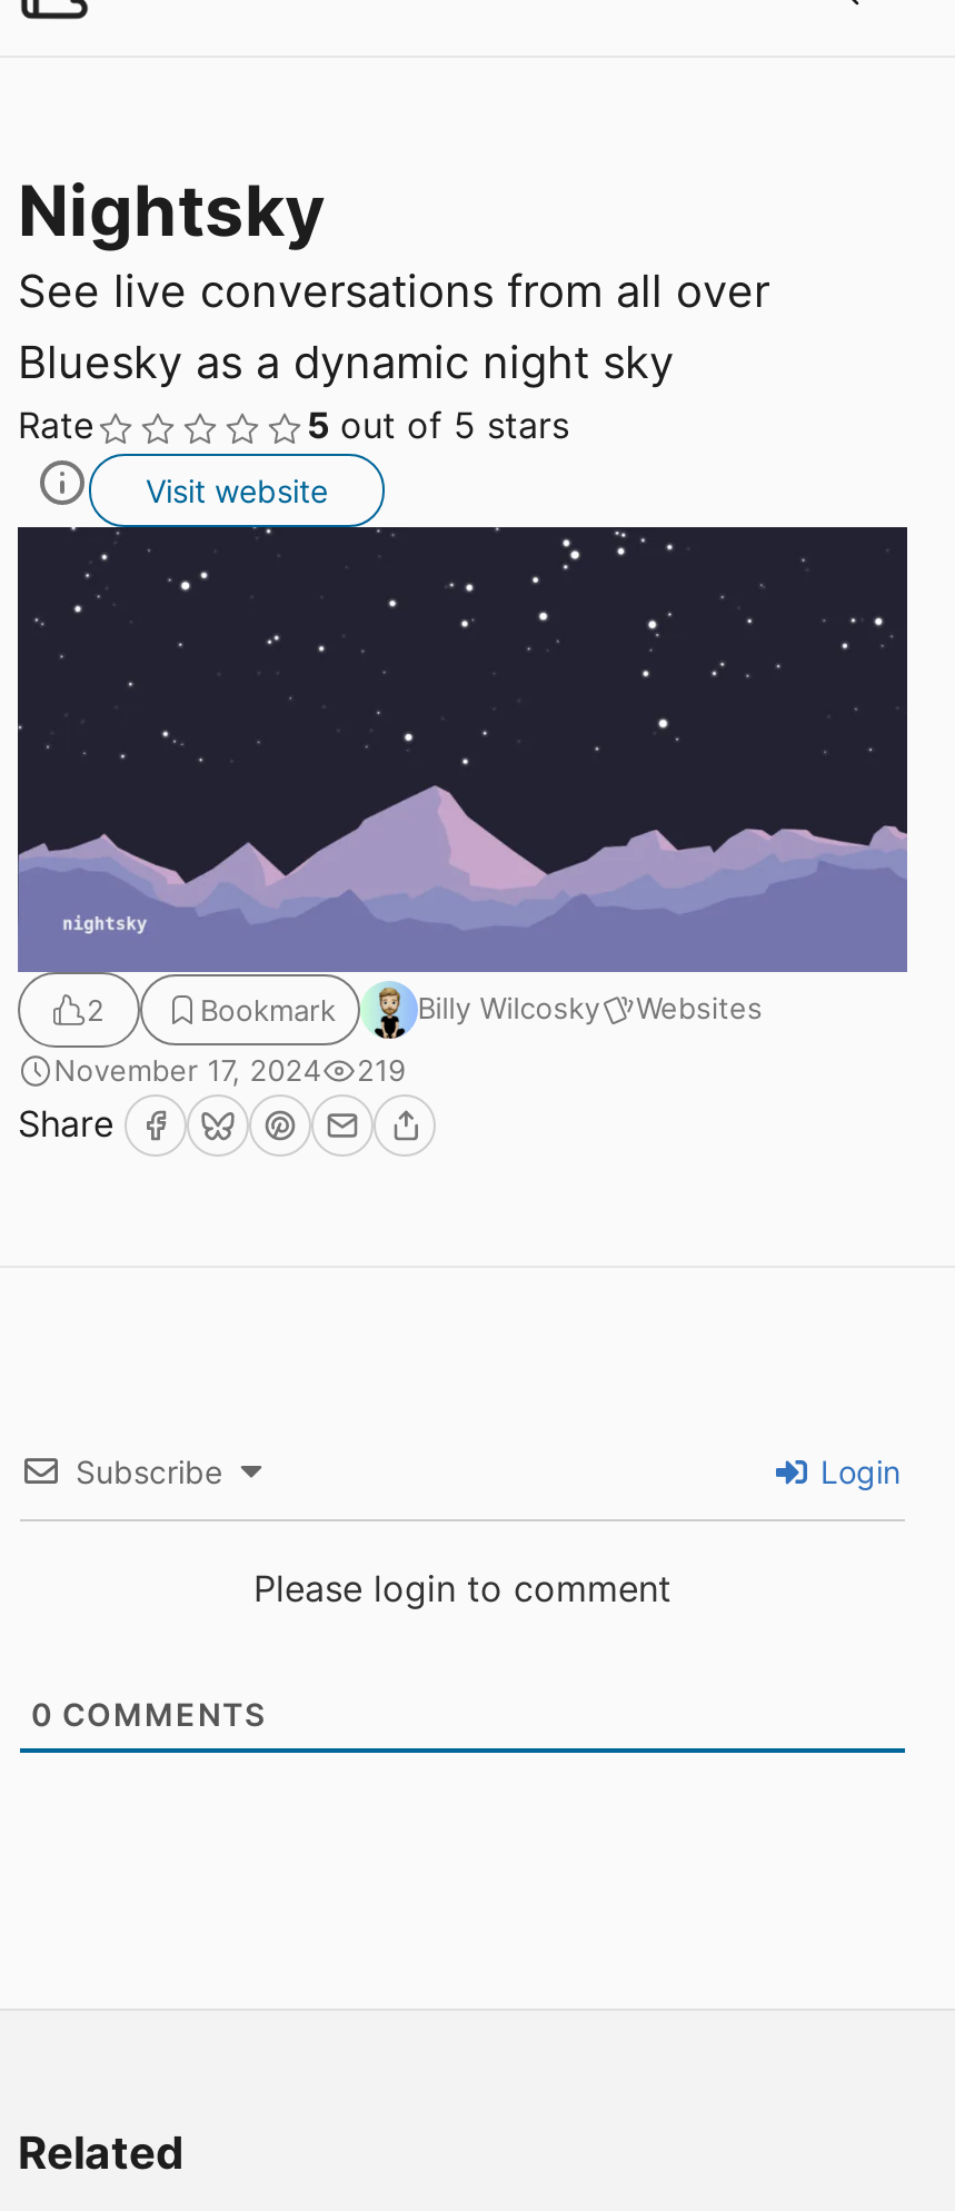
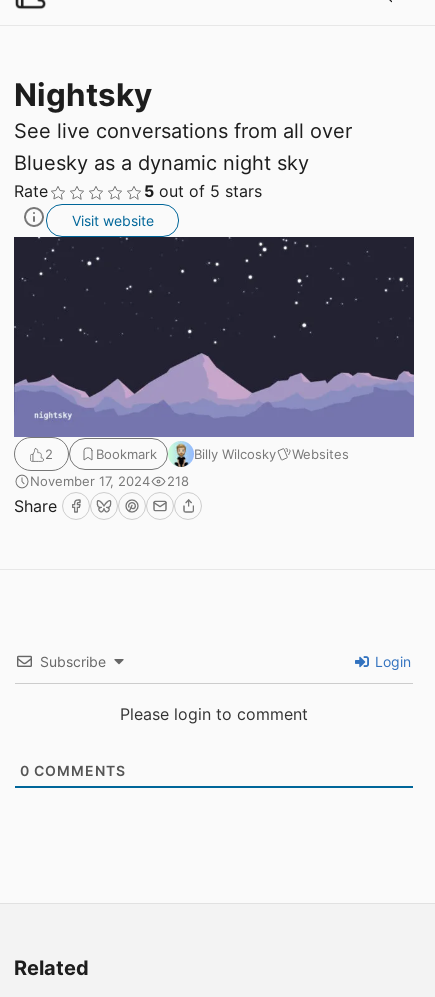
- November 17, 2024 219
+ November 17, 2024 218
